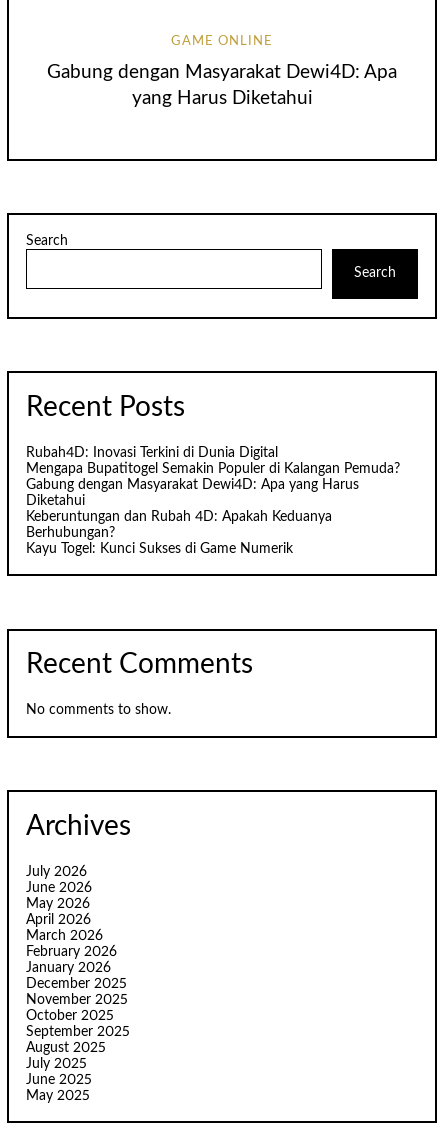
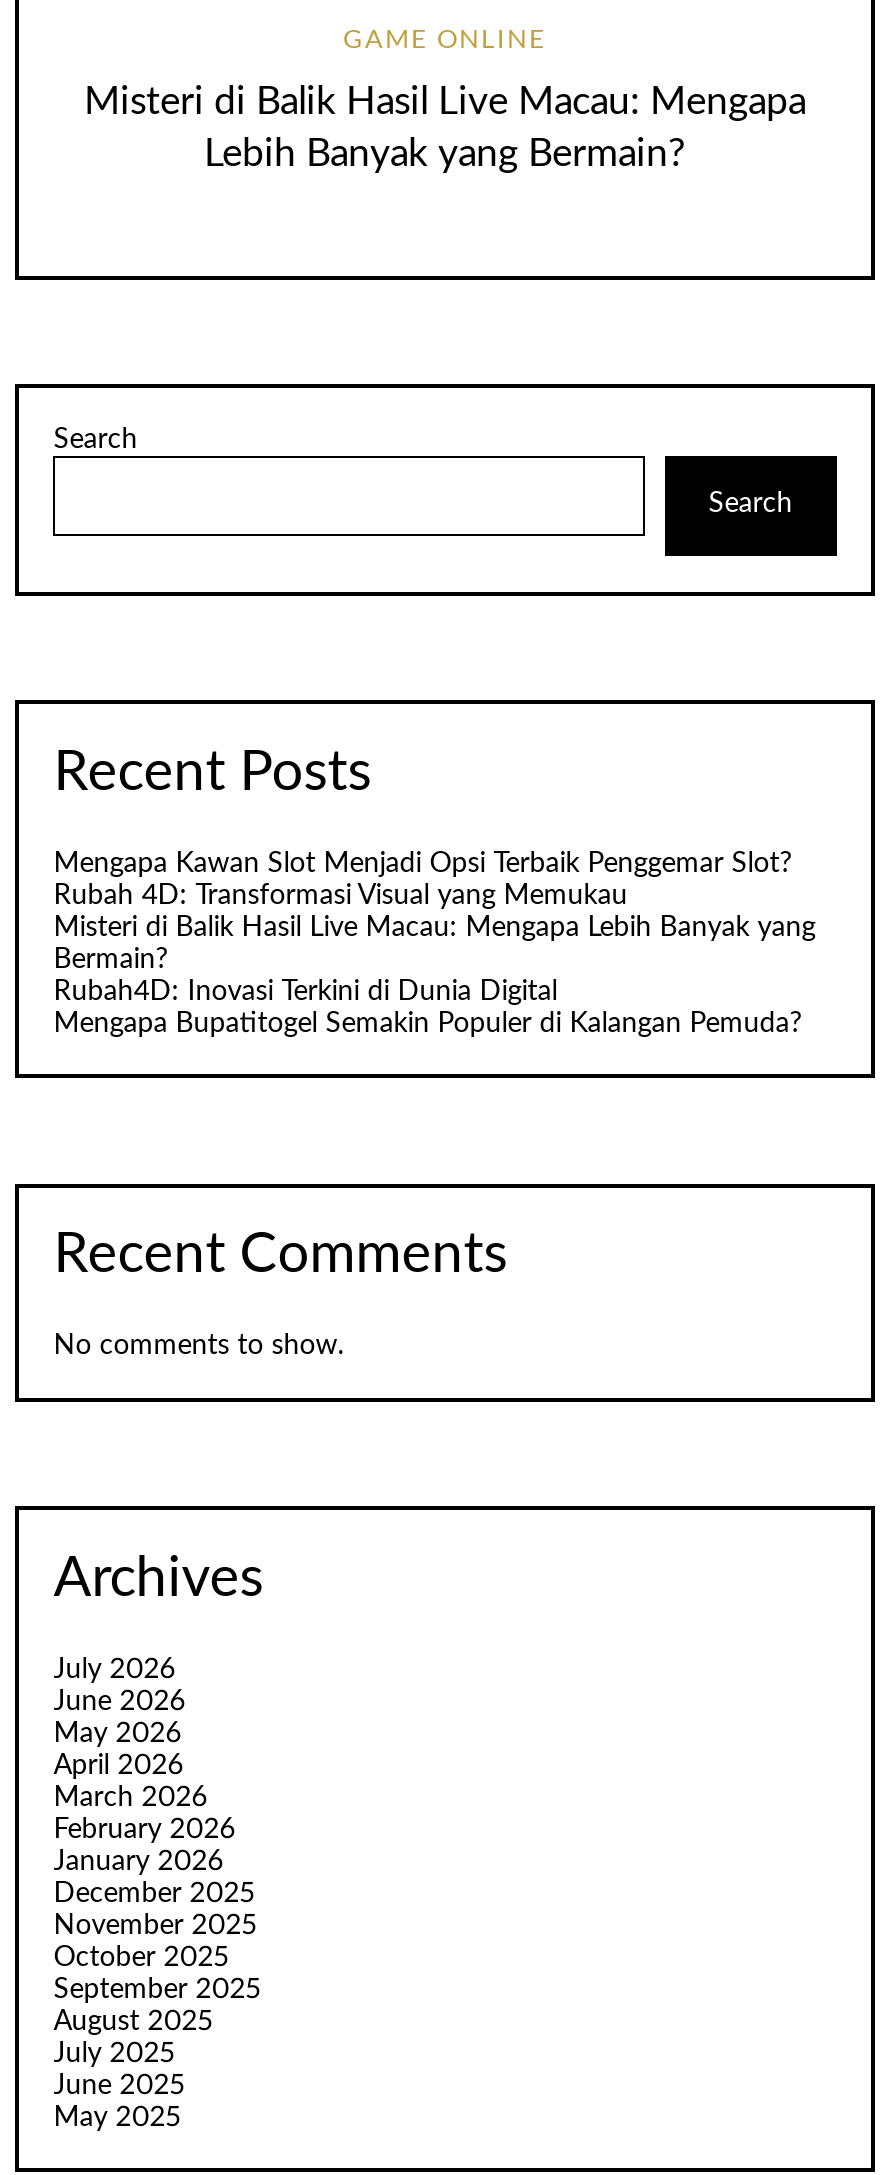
- Gabung dengan Masyarakat Dewi4D: Apa
- yang Harus Diketahui
+ Misteri di Balik Hasil Live Macau: Mengapa
+ Lebih Banyak yang Bermain?

+ Mengapa Kawan Slot Menjadi Opsi Terbaik Penggemar Slot?
+ Rubah 4D: Transformasi Visual yang Memukau
+ Misteri di Balik Hasil Live Macau: Mengapa Lebih Banyak yang
+ Bermain?

moved down: Rubah4D: Inovasi Terkini di Dunia Digital | Mengapa Bupatitogel Semakin Populer di Kalangan Pemuda?

- Gabung dengan Masyarakat Dewi4D: Apa yang Harus
- Diketahui
- Keberuntungan dan Rubah 4D: Apakah Keduanya
- Berhubungan?
- Kayu Togel: Kunci Sukses di Game Numerik
